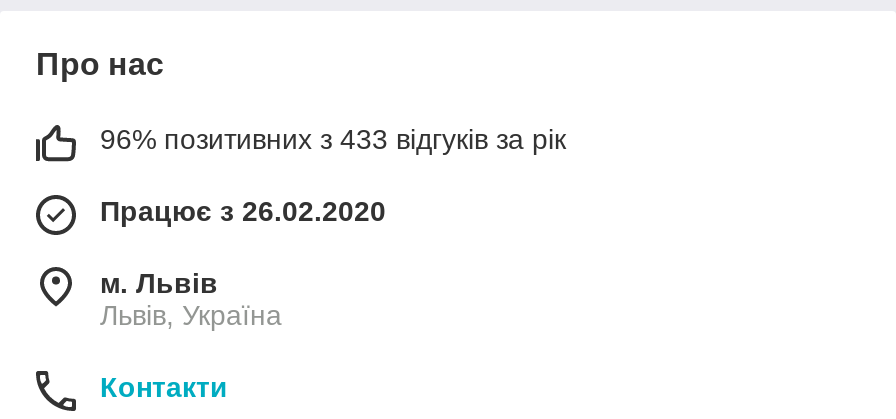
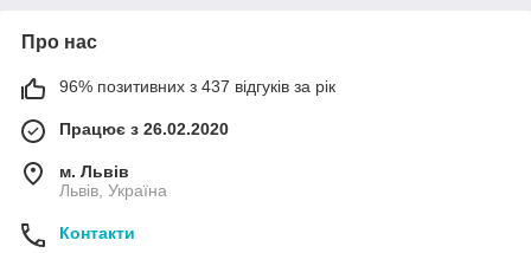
- 96% позитивних з 433 відгуків за рік
+ 96% позитивних з 437 відгуків за рік
